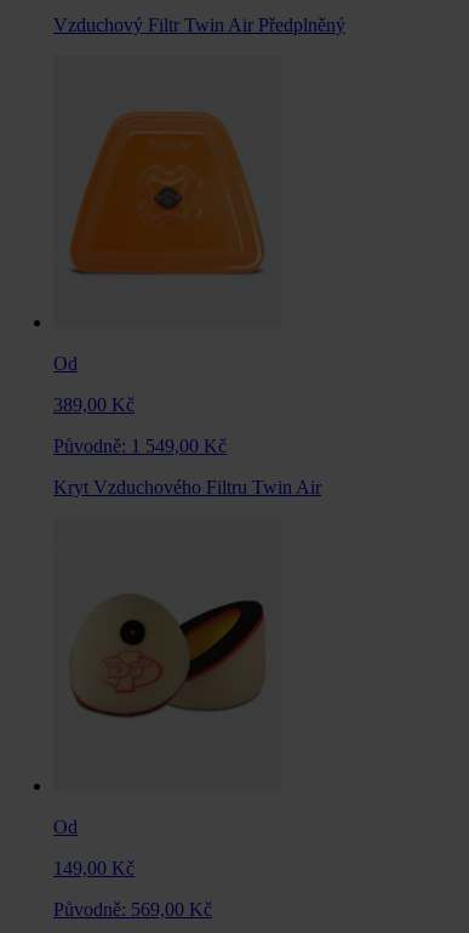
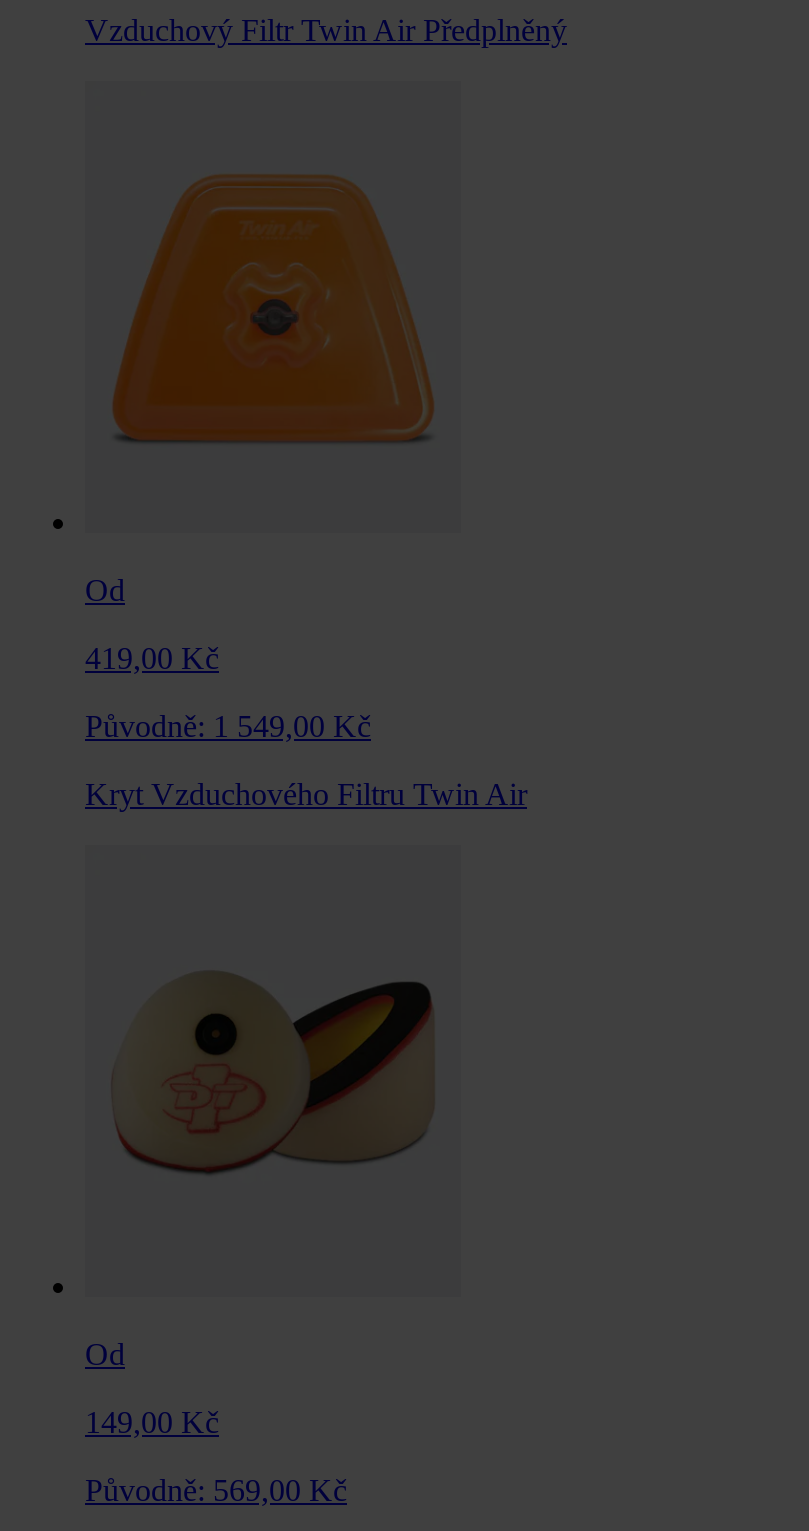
- 389,00 Kč
+ 419,00 Kč
